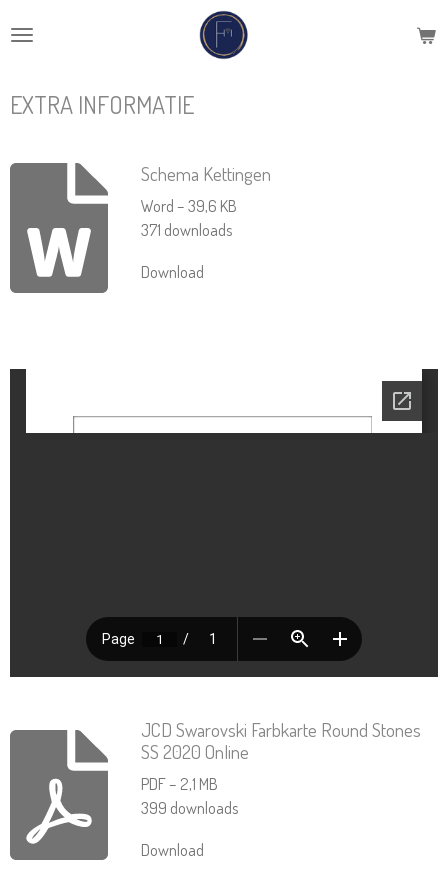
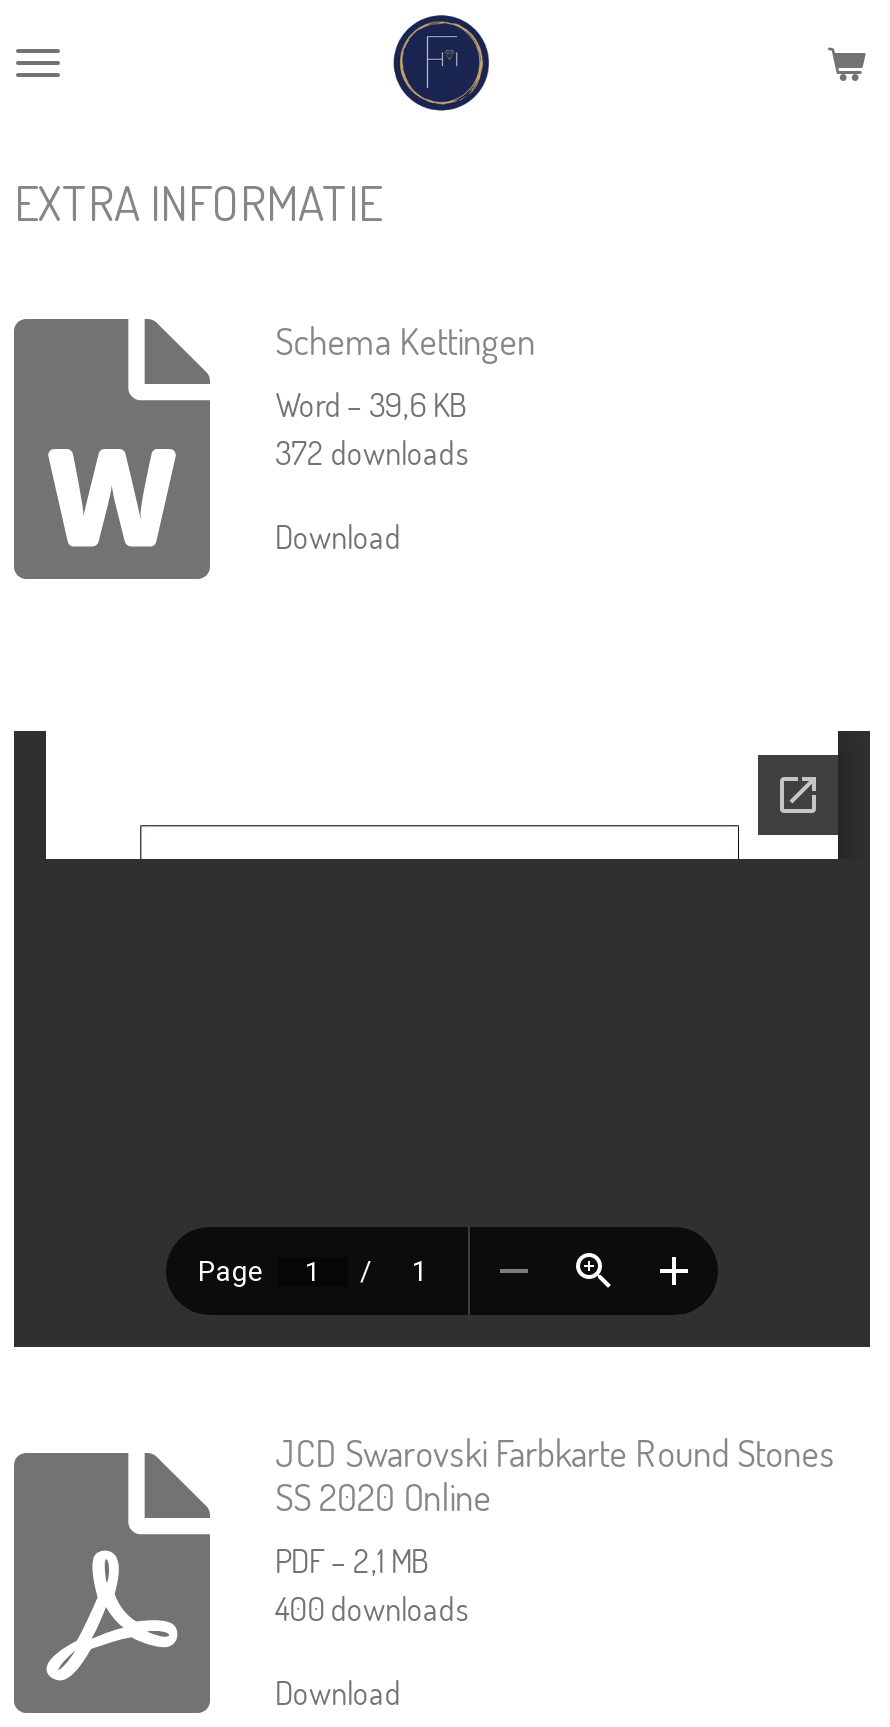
- 371 downloads
+ 372 downloads

- 399 downloads
+ 400 downloads
